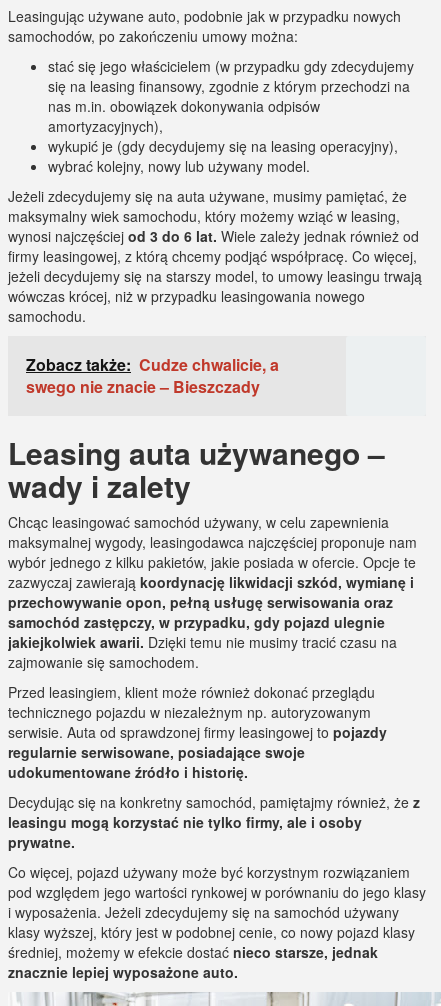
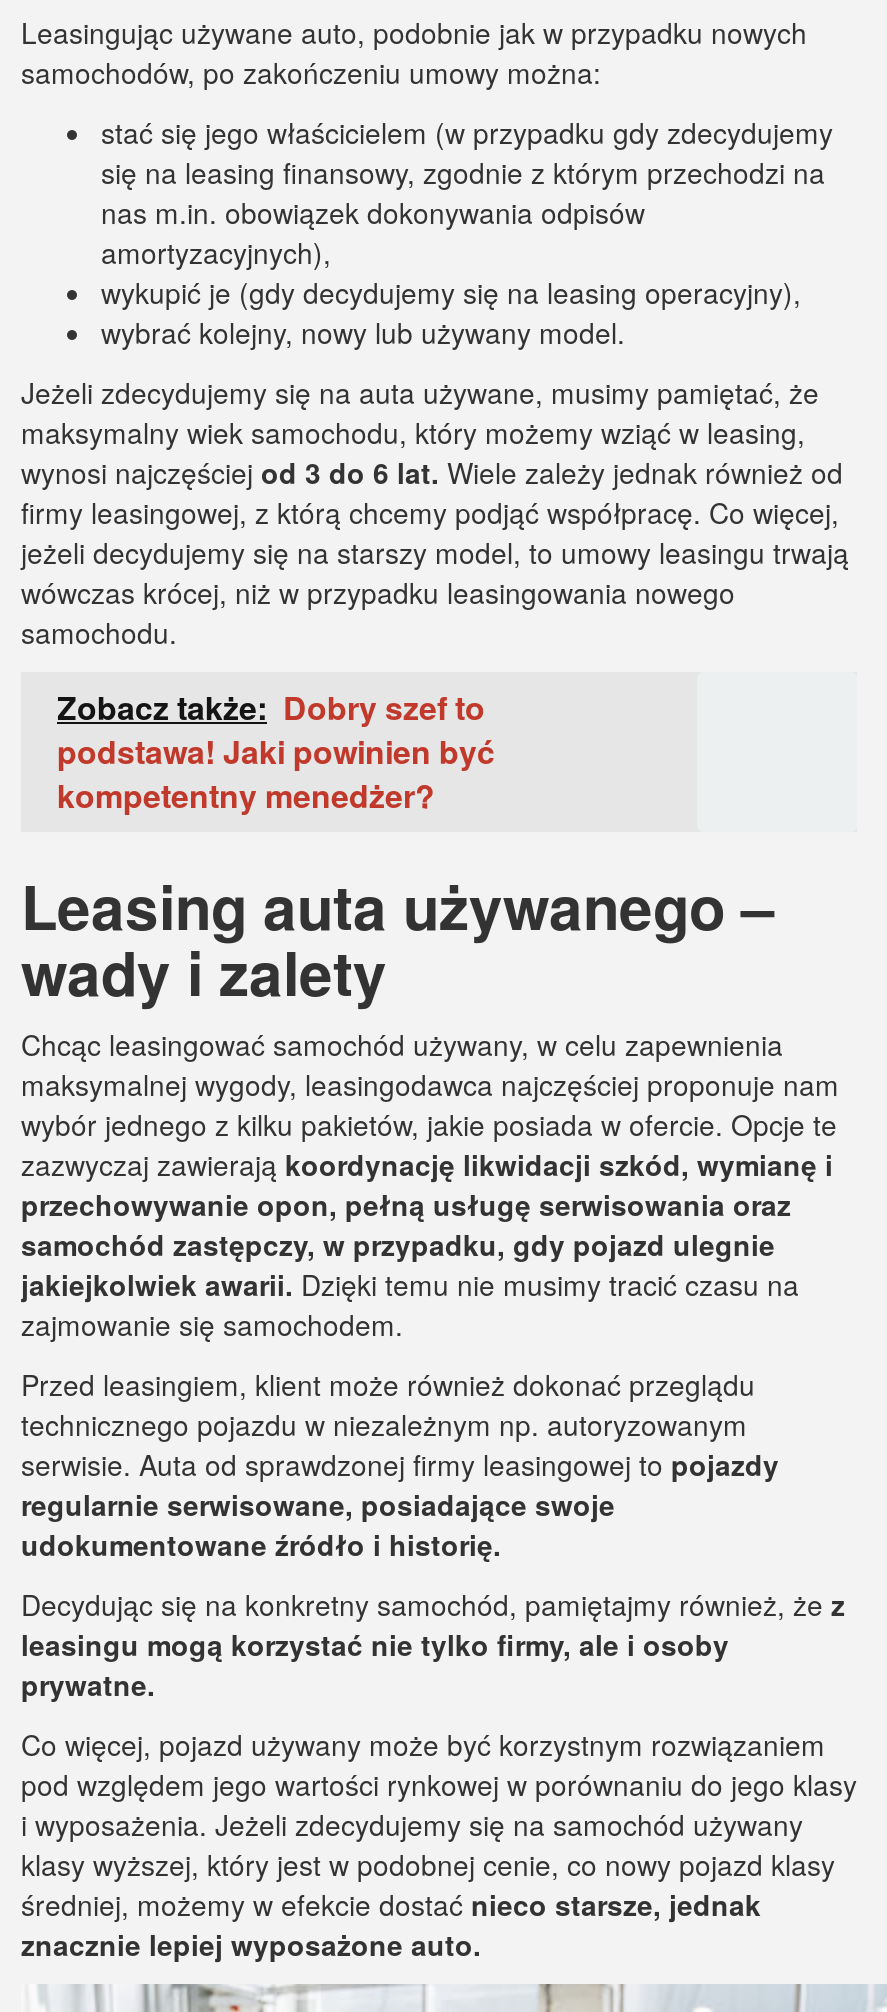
- Zobacz także: Cudze chwalicie, a
- swego nie znacie – Bieszczady
+ Zobacz także: Dobry szef to
+ podstawa! Jaki powinien być
+ kompetentny menedżer?
